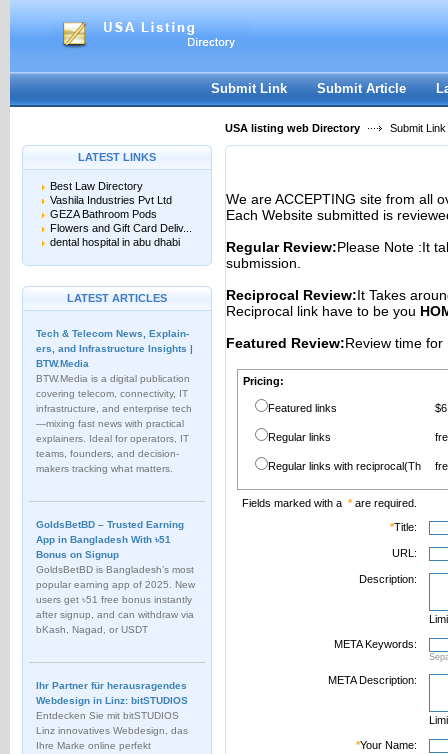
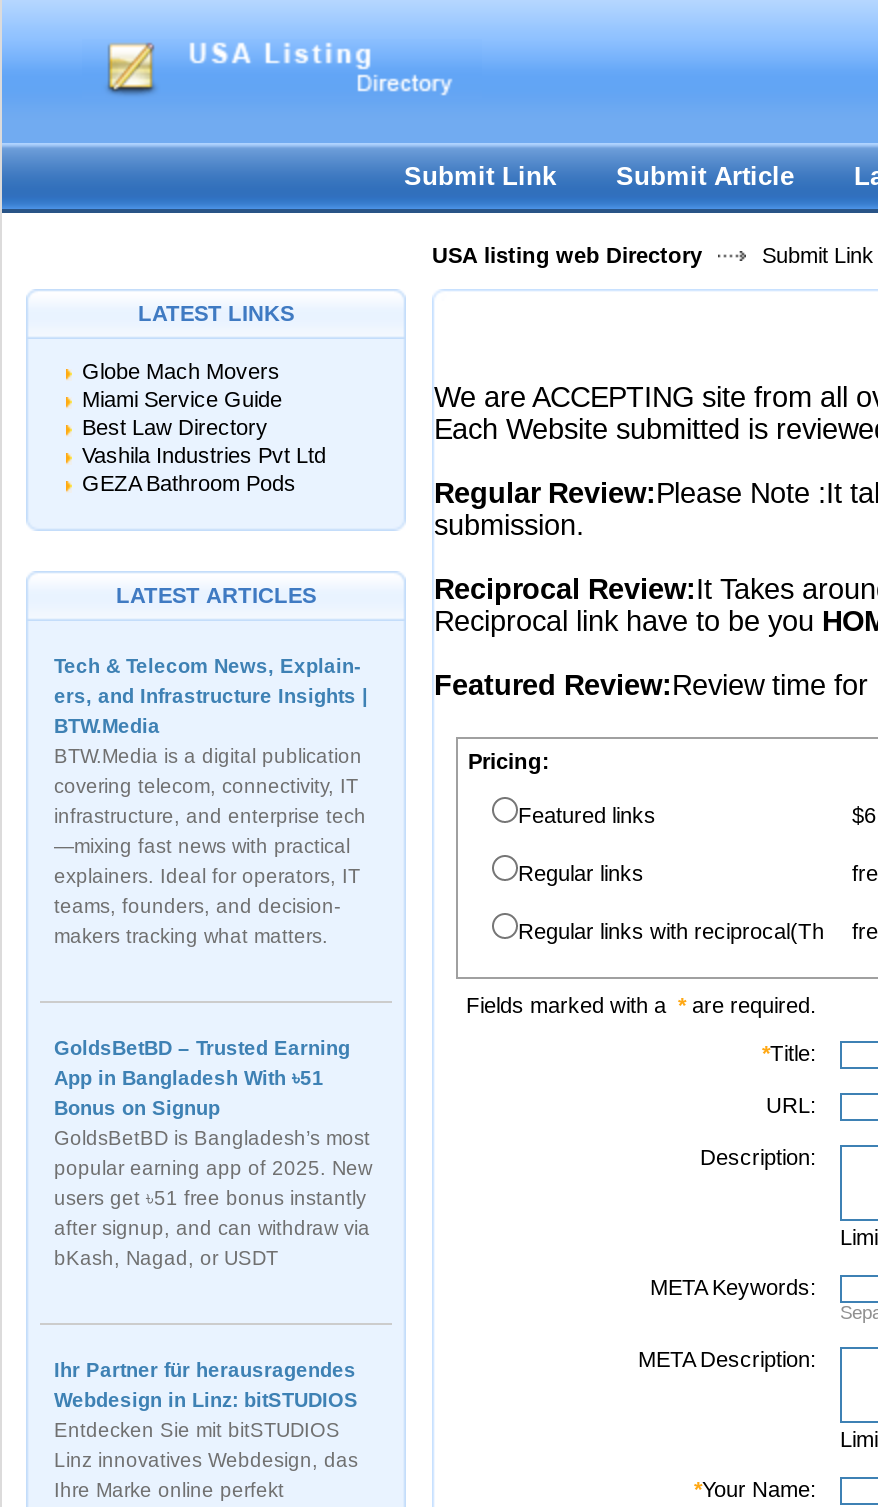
+ Globe Mach Movers
+ Miami Service Guide

moved down: Best Law Directory | Vashila Industries Pvt Ltd | GEZA Bathroom Pods

- Flowers and Gift Card Deliv...
- dental hospital in abu dhabi
